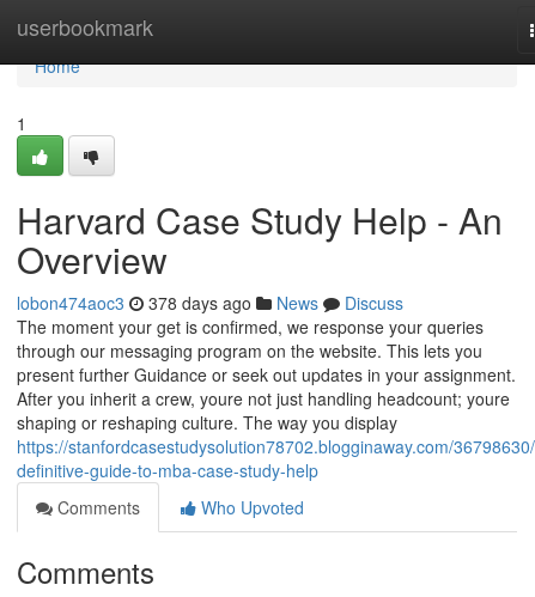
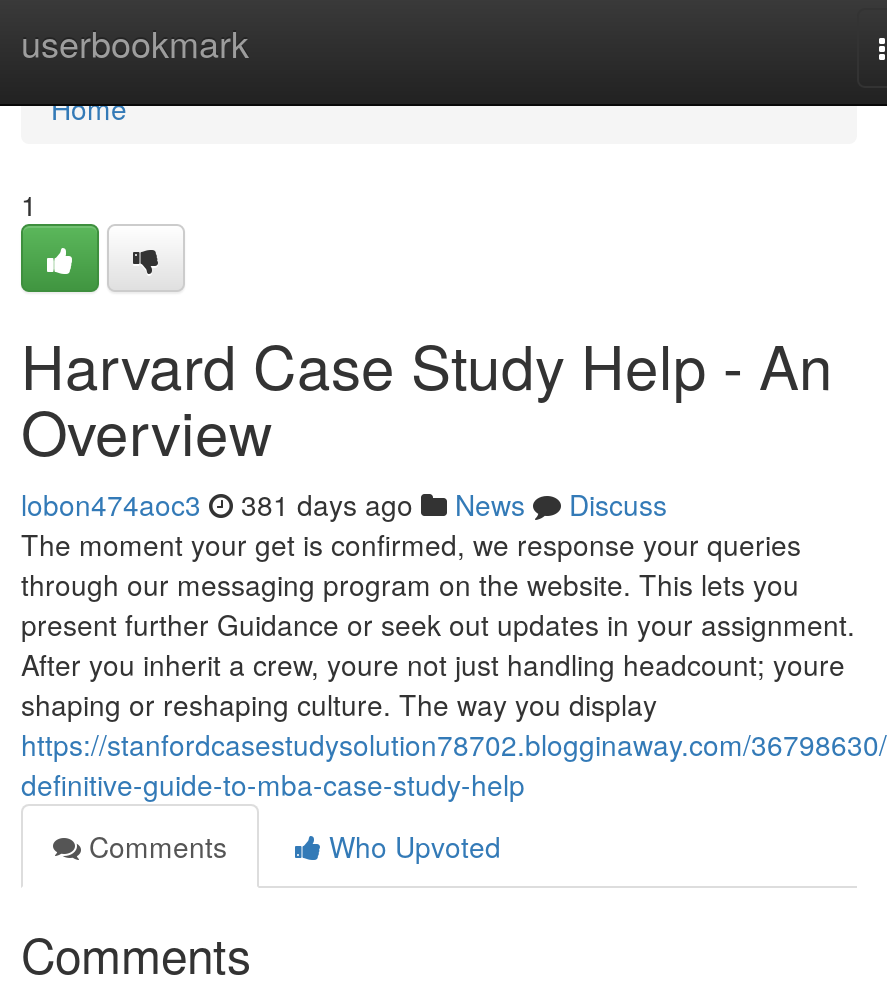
- lobon474aoc3 378 days ago News Discuss
+ lobon474aoc3 381 days ago News Discuss
